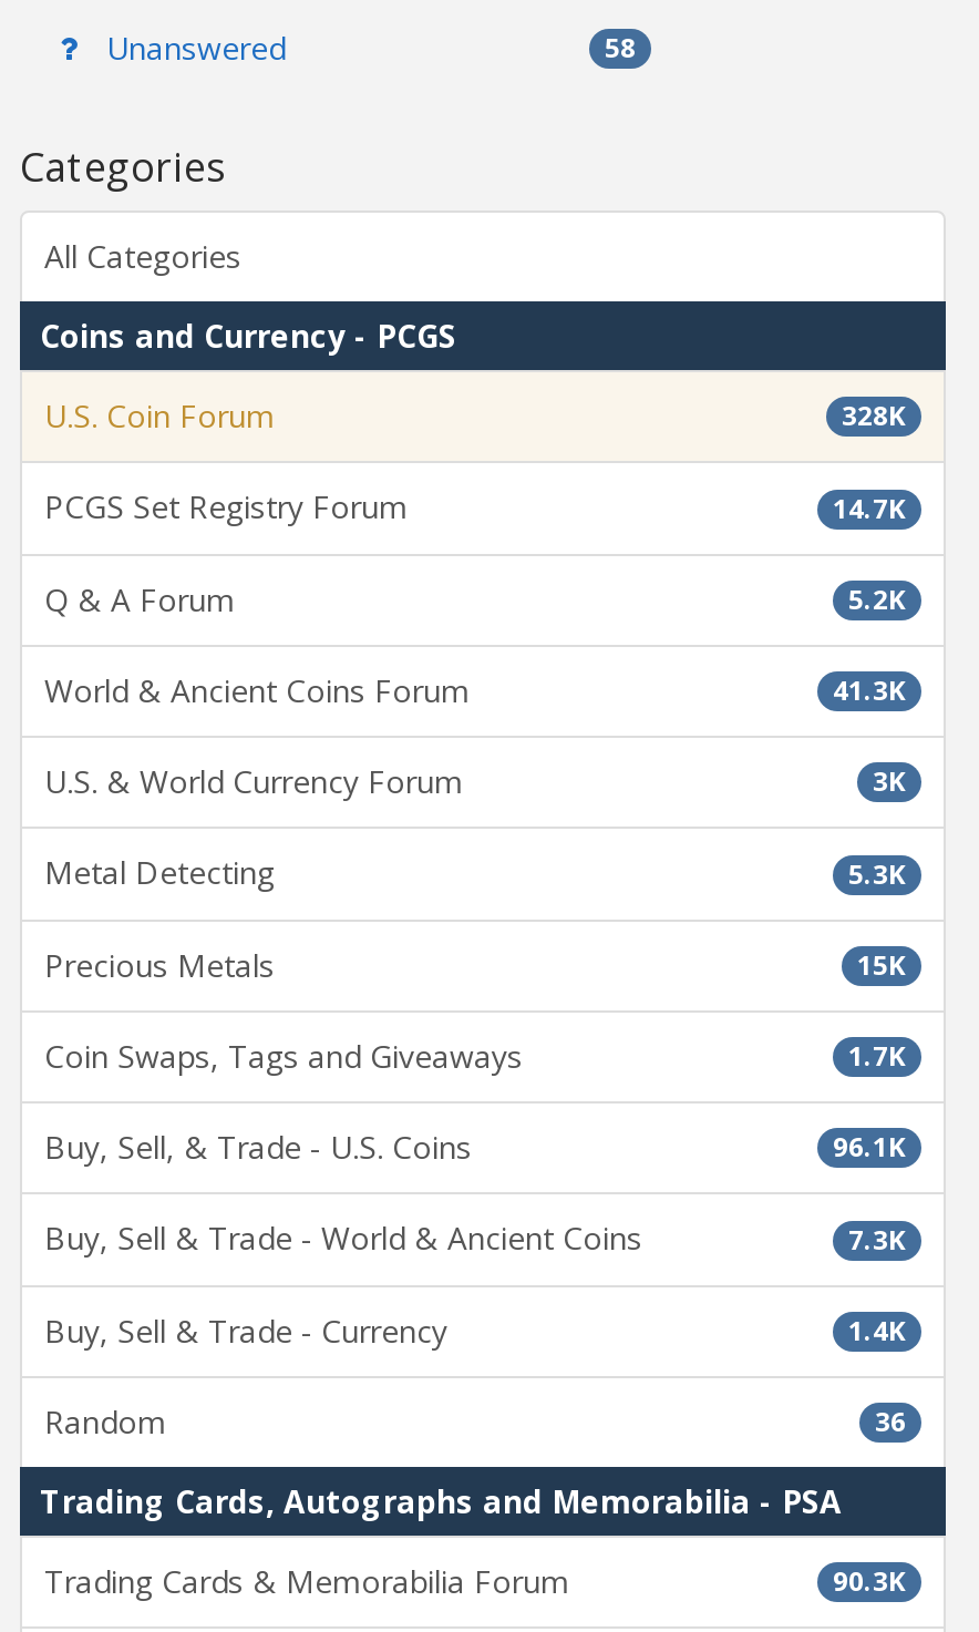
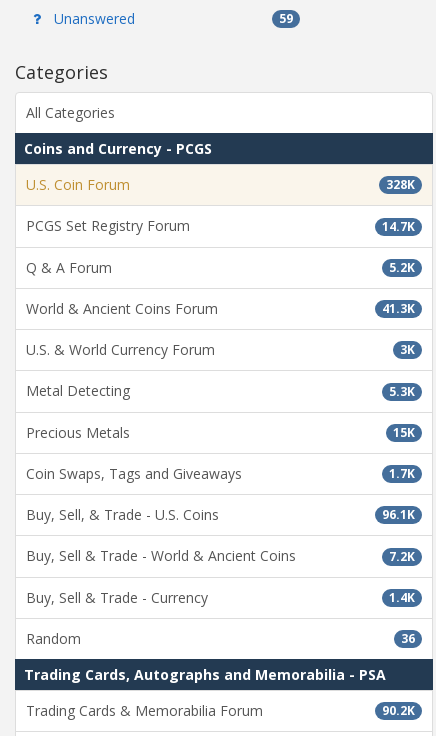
- 58
+ 59

- 7.3K
+ 7.2K

- 90.3K
+ 90.2K
